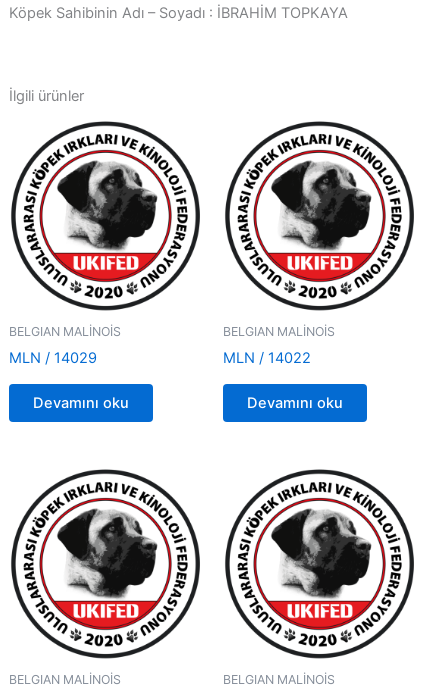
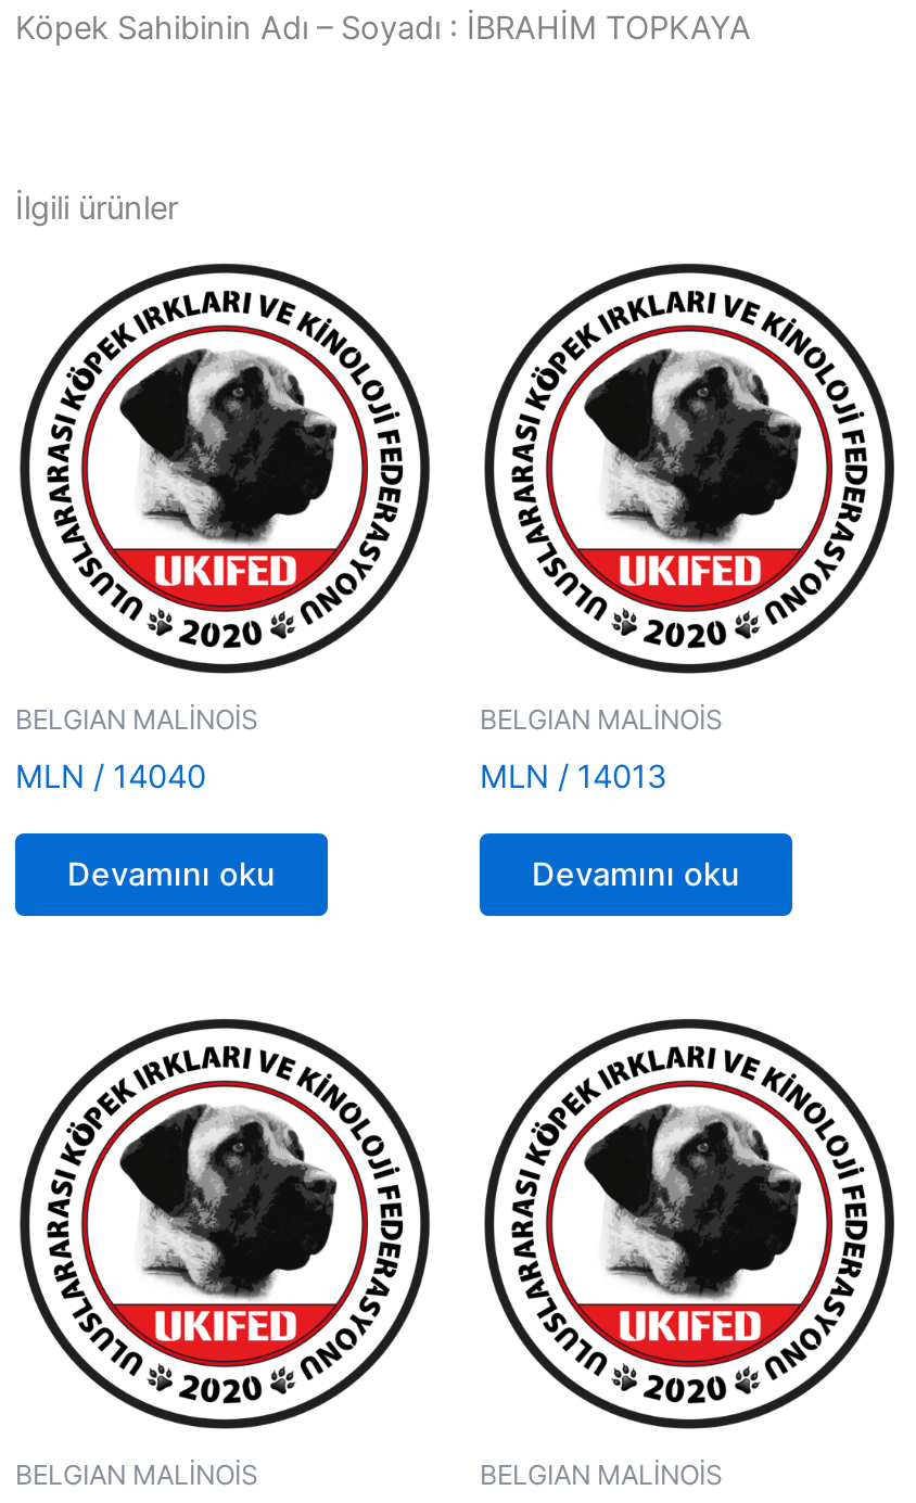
- MLN / 14029
+ MLN / 14040

- MLN / 14022
+ MLN / 14013
